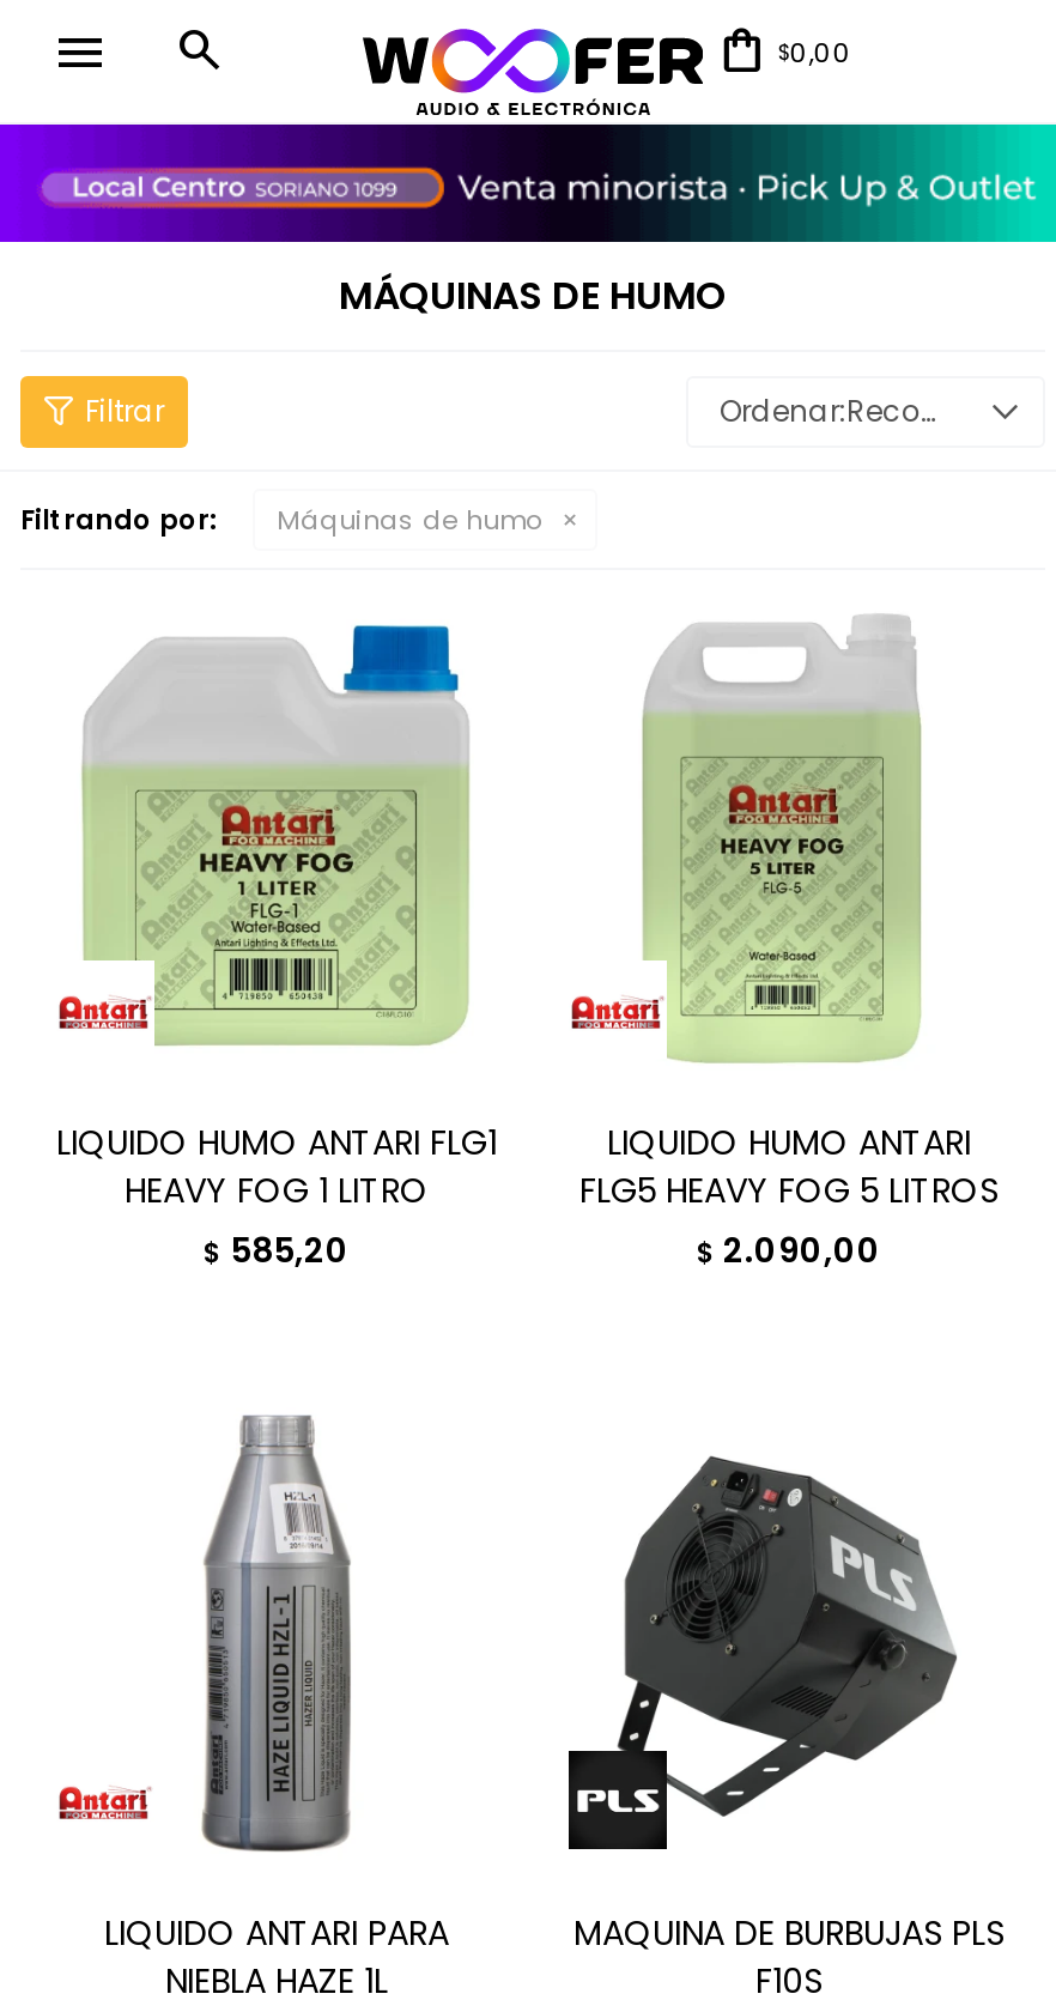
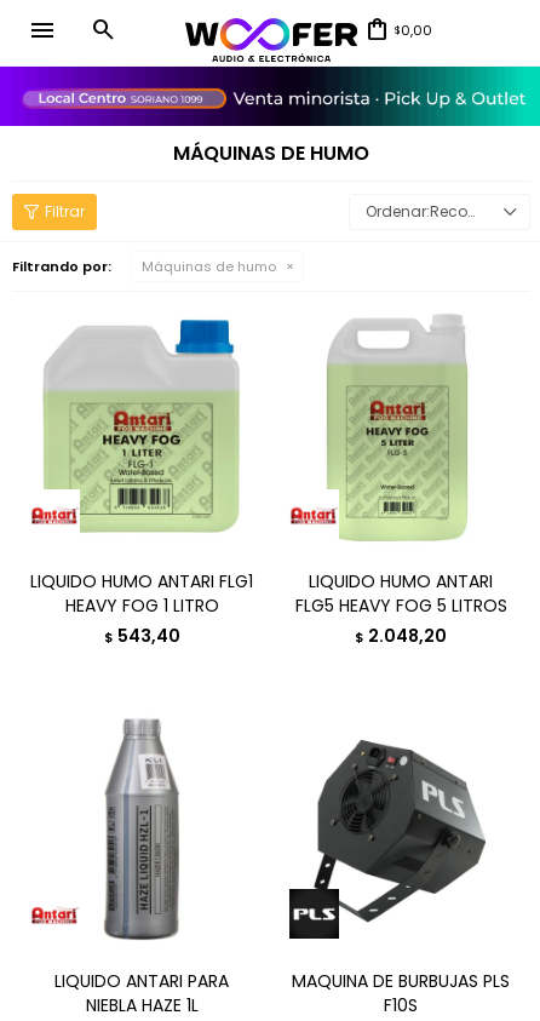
- $ 585,20
+ $ 543,40

- $ 2.090,00
+ $ 2.048,20
